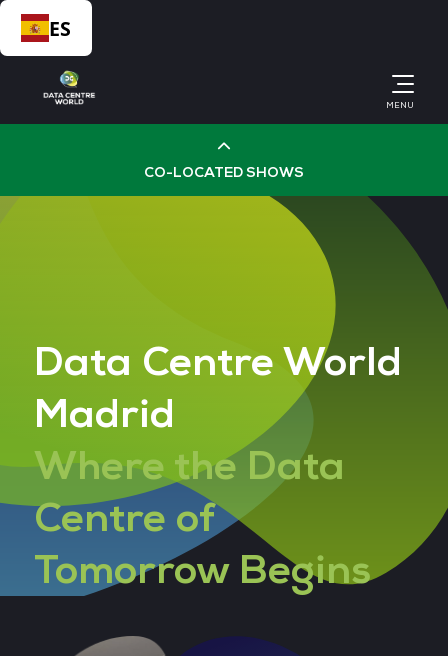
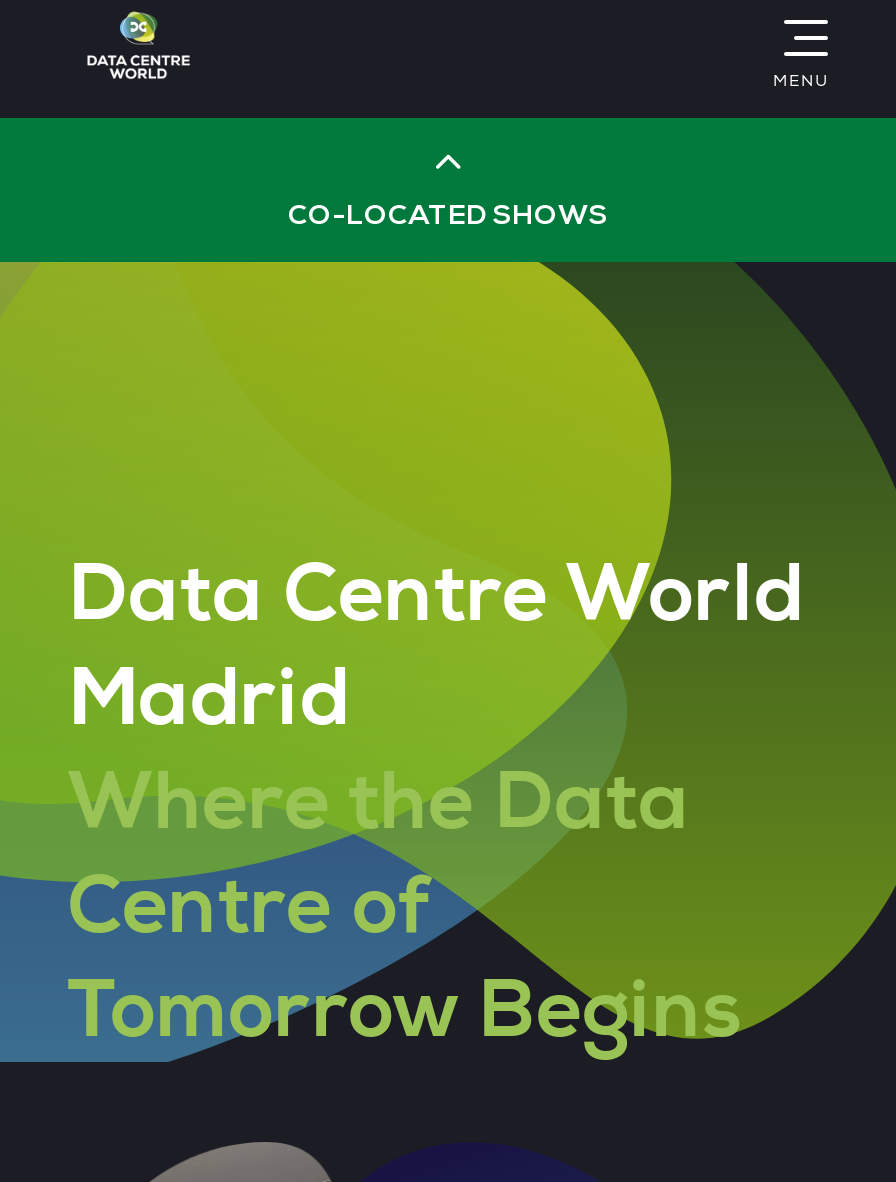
- ES
